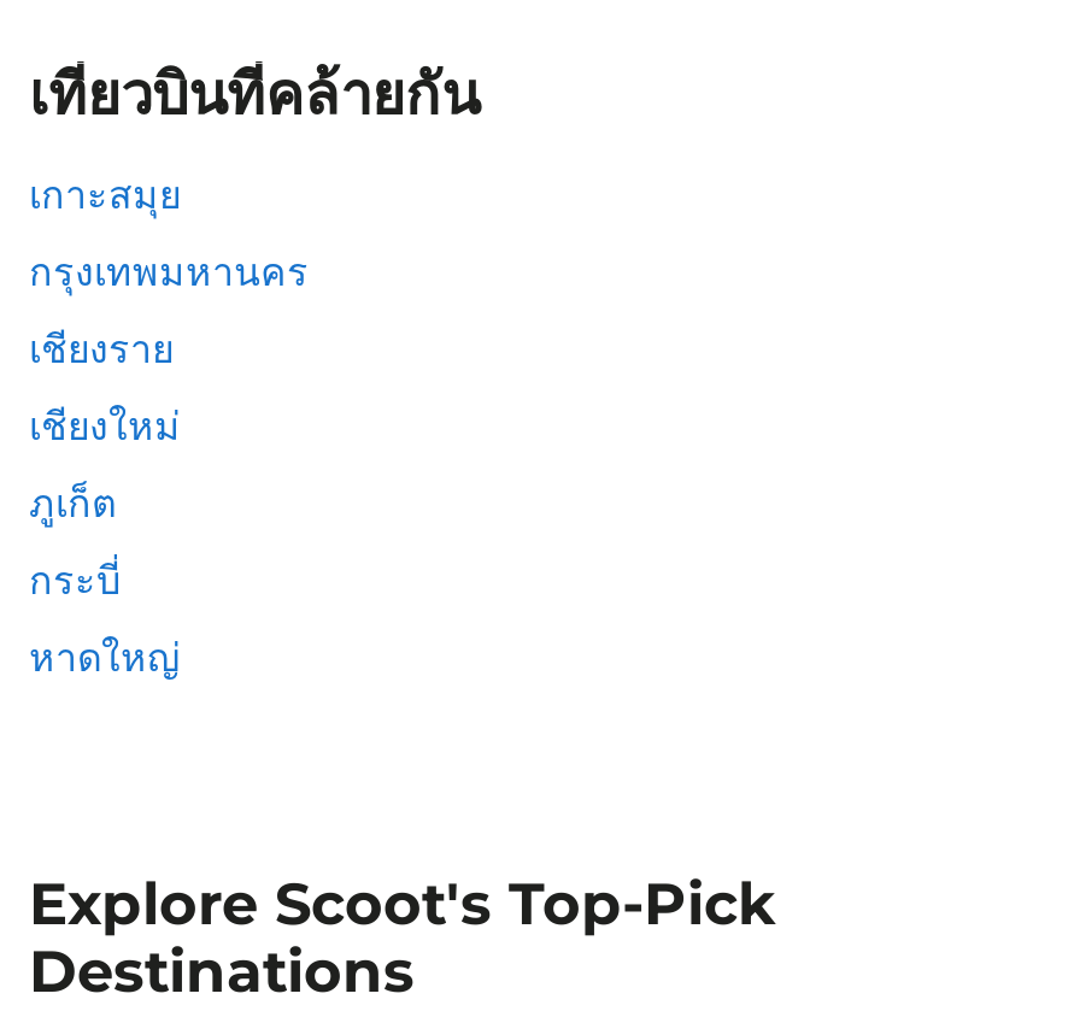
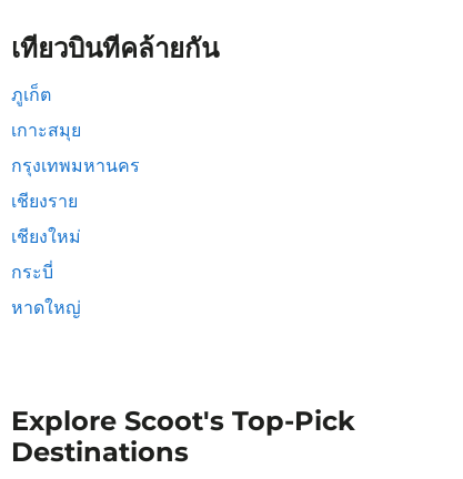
moved down: เกาะสมุย | กรุงเทพมหานคร | เชียงราย | เชียงใหม่

moved up: ภูเก็ต
